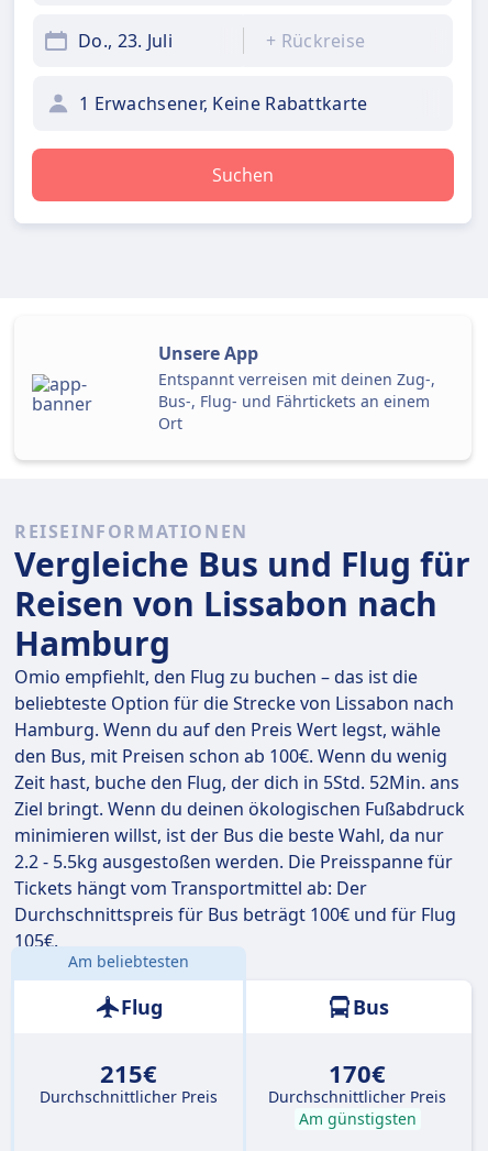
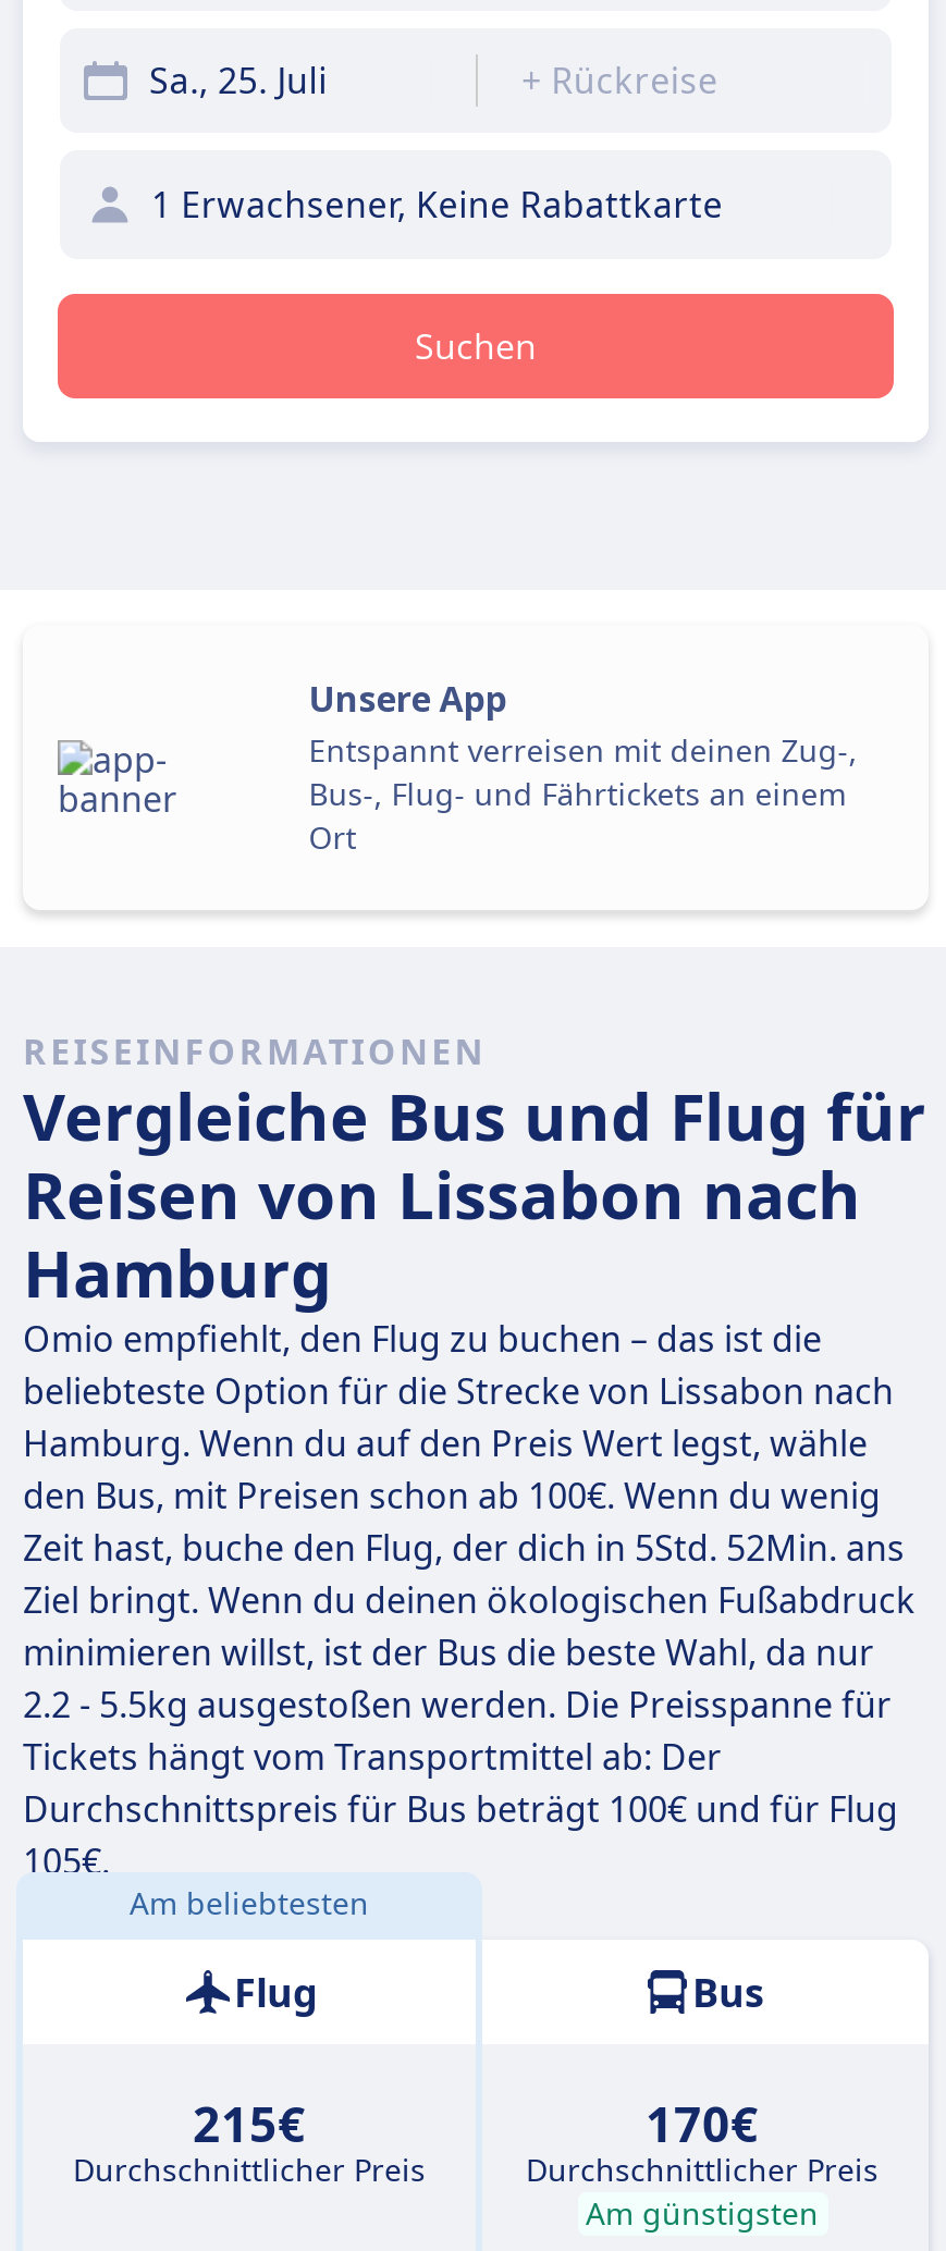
- Do., 23. Juli
+ Sa., 25. Juli
